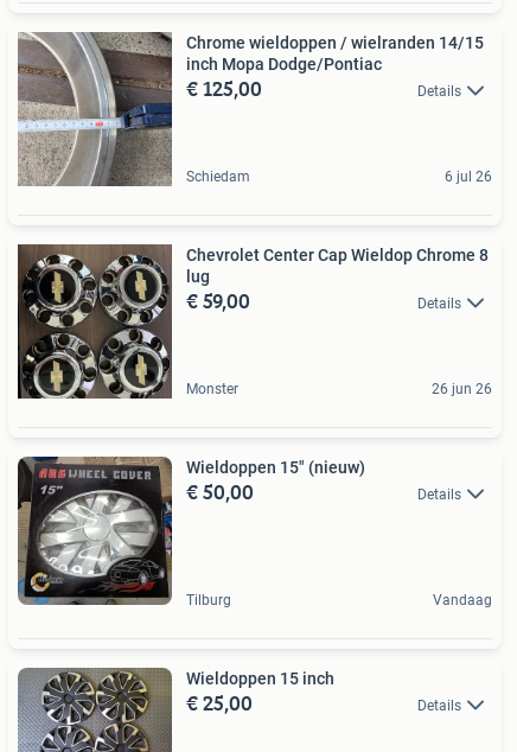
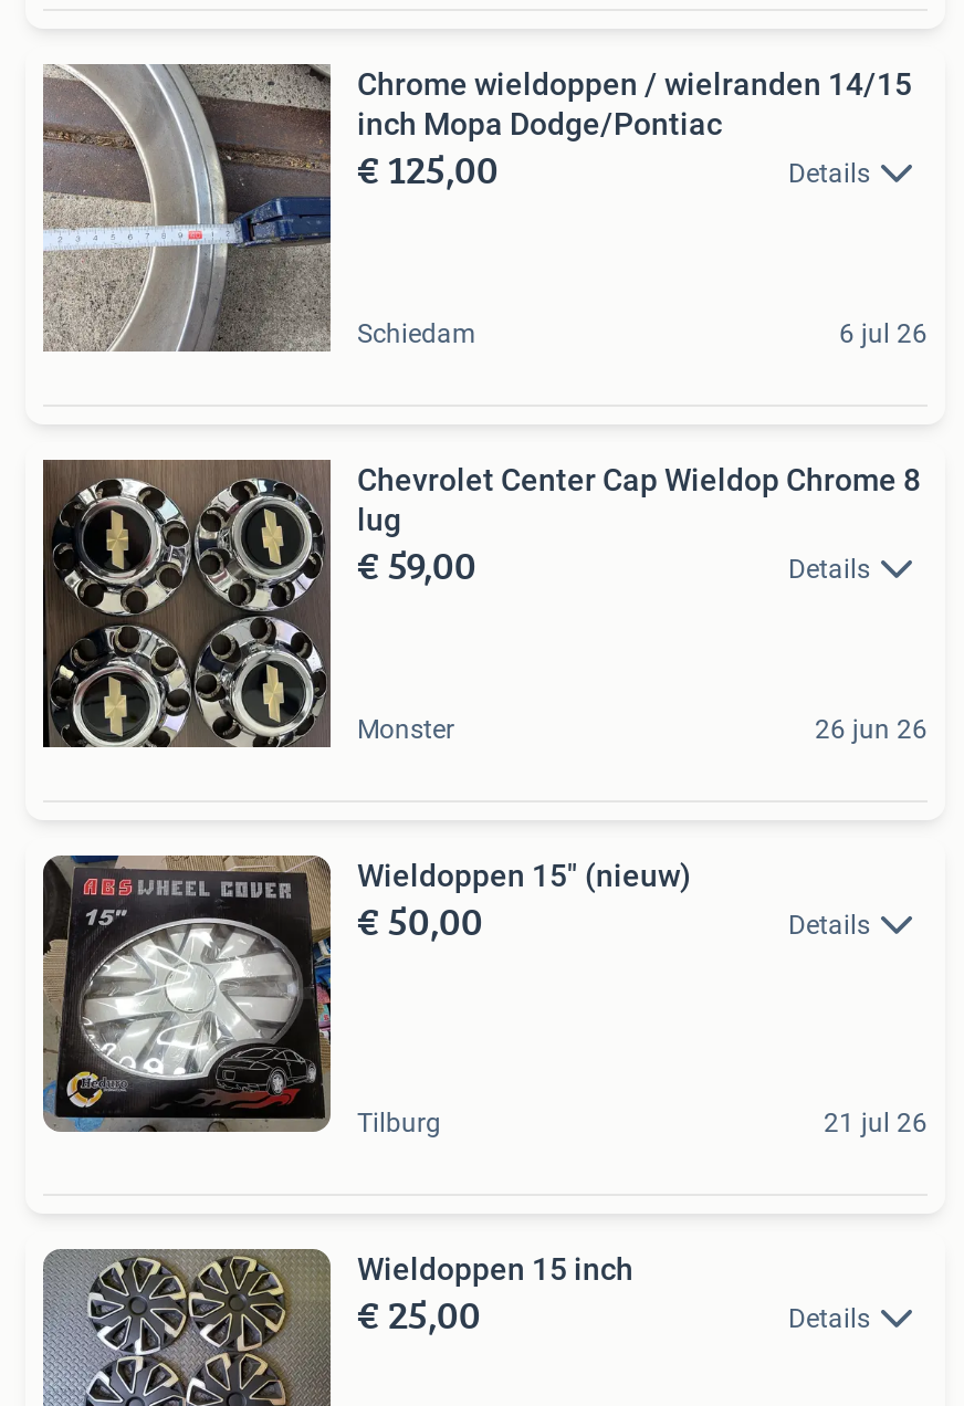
- Vandaag
+ 21 jul 26
